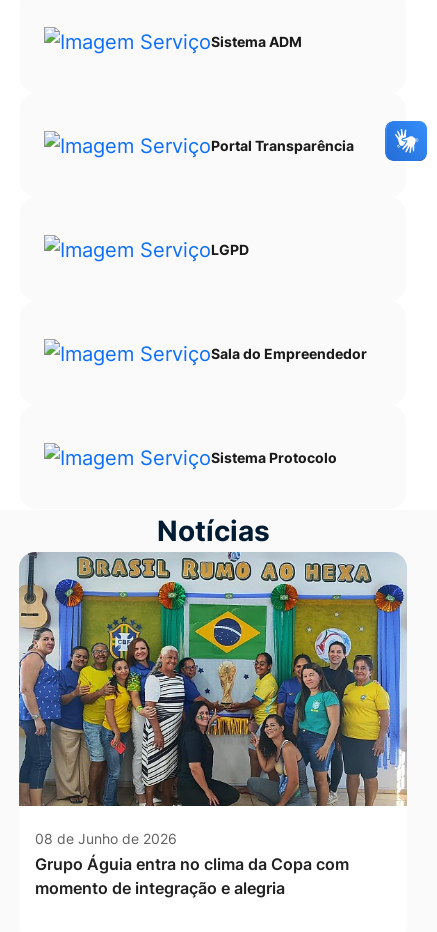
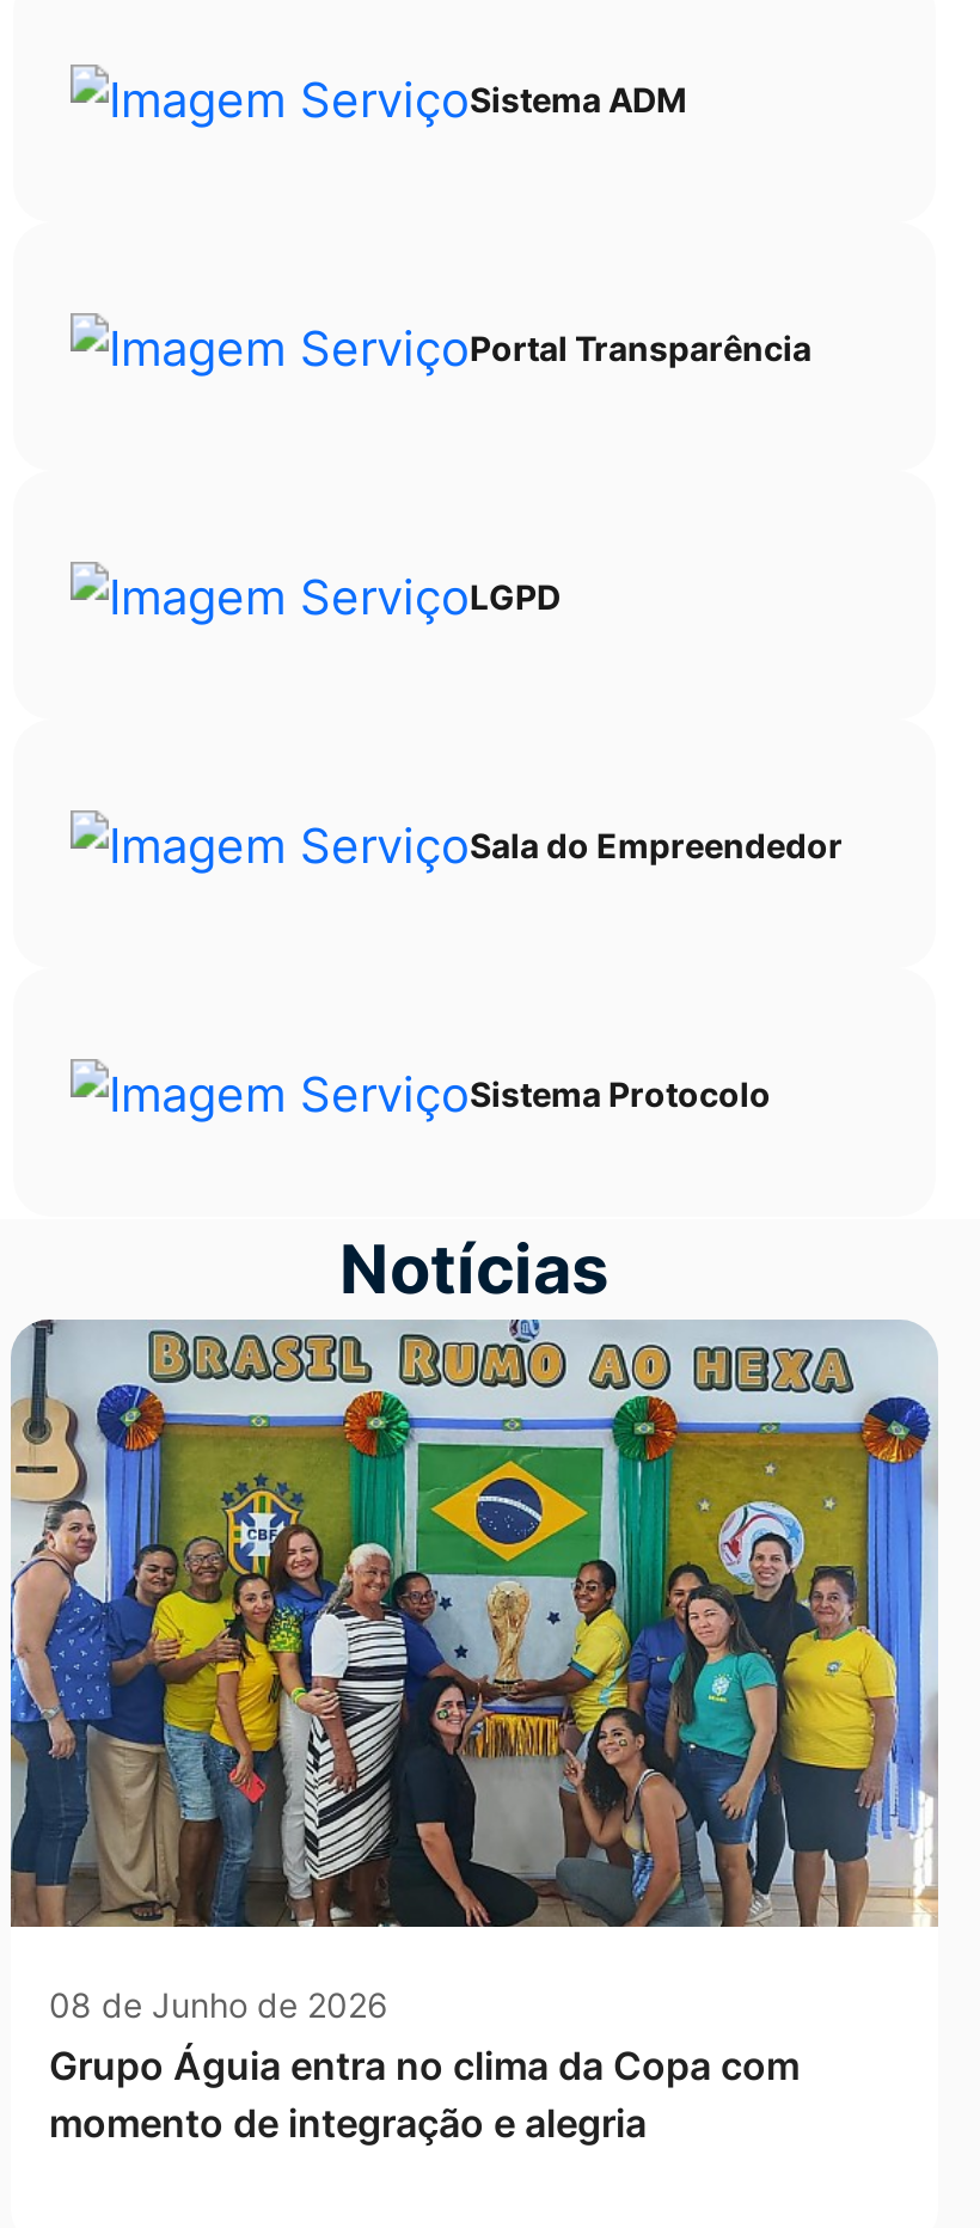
- [image]
